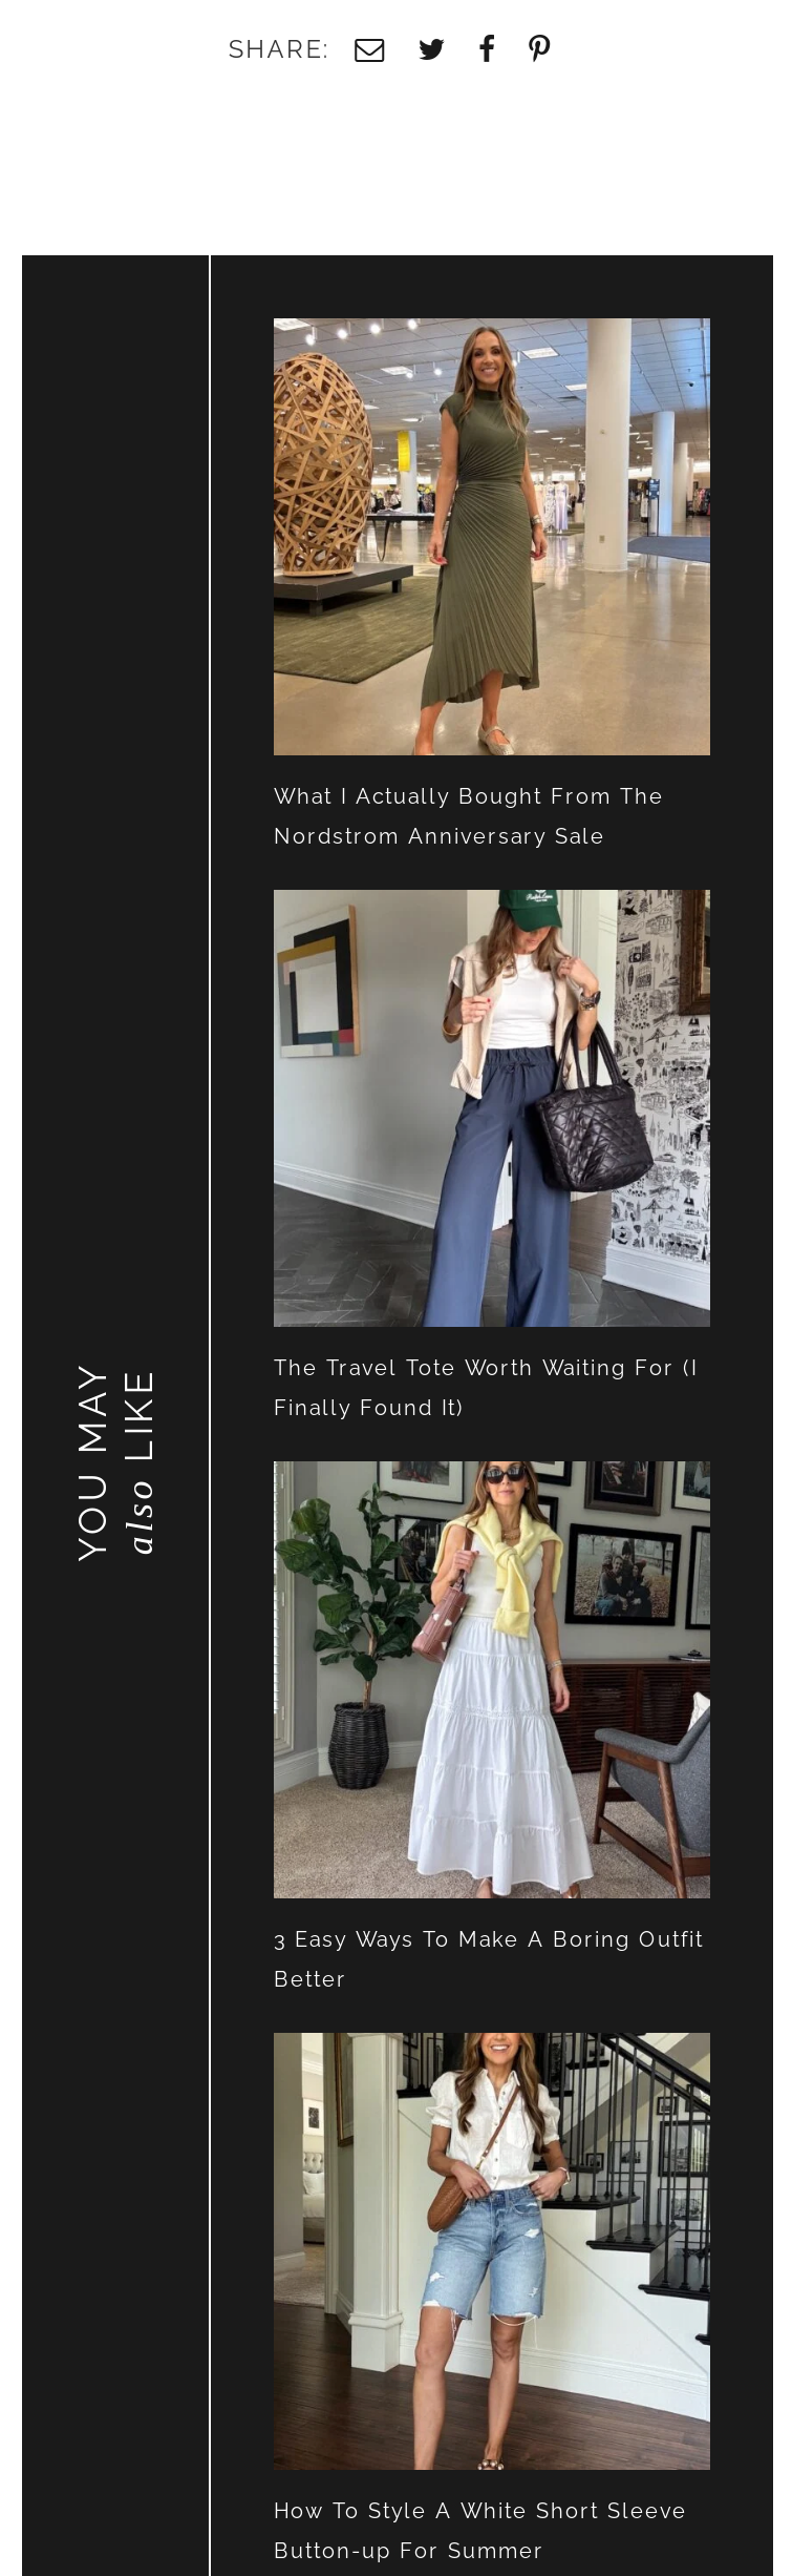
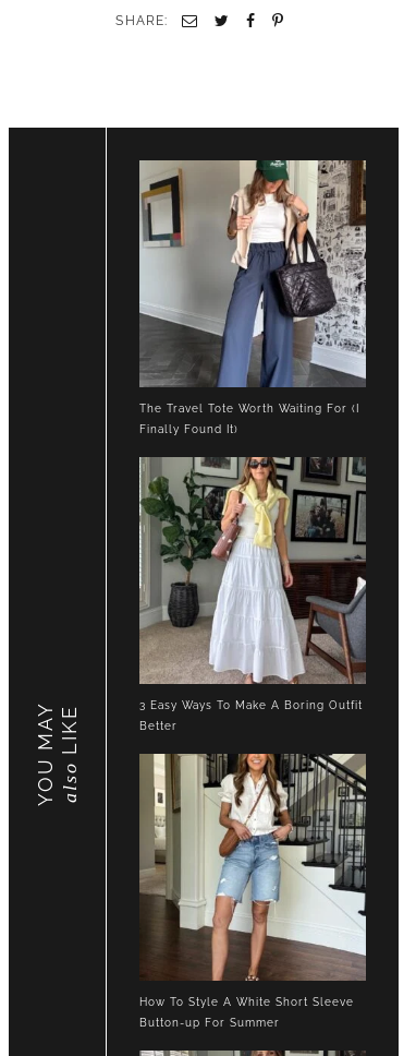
- [image]
- What I Actually Bought From The
- Nordstrom Anniversary Sale
